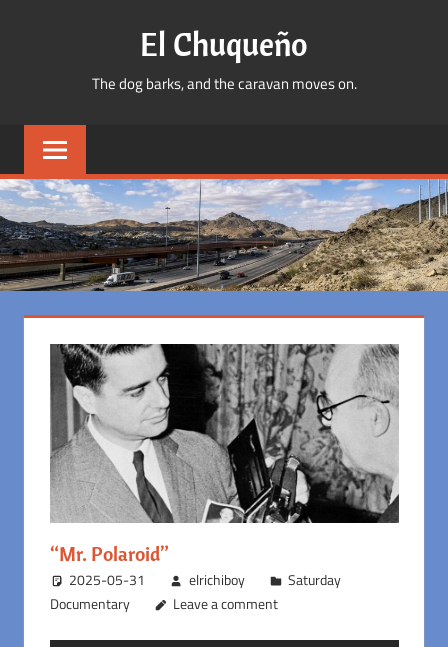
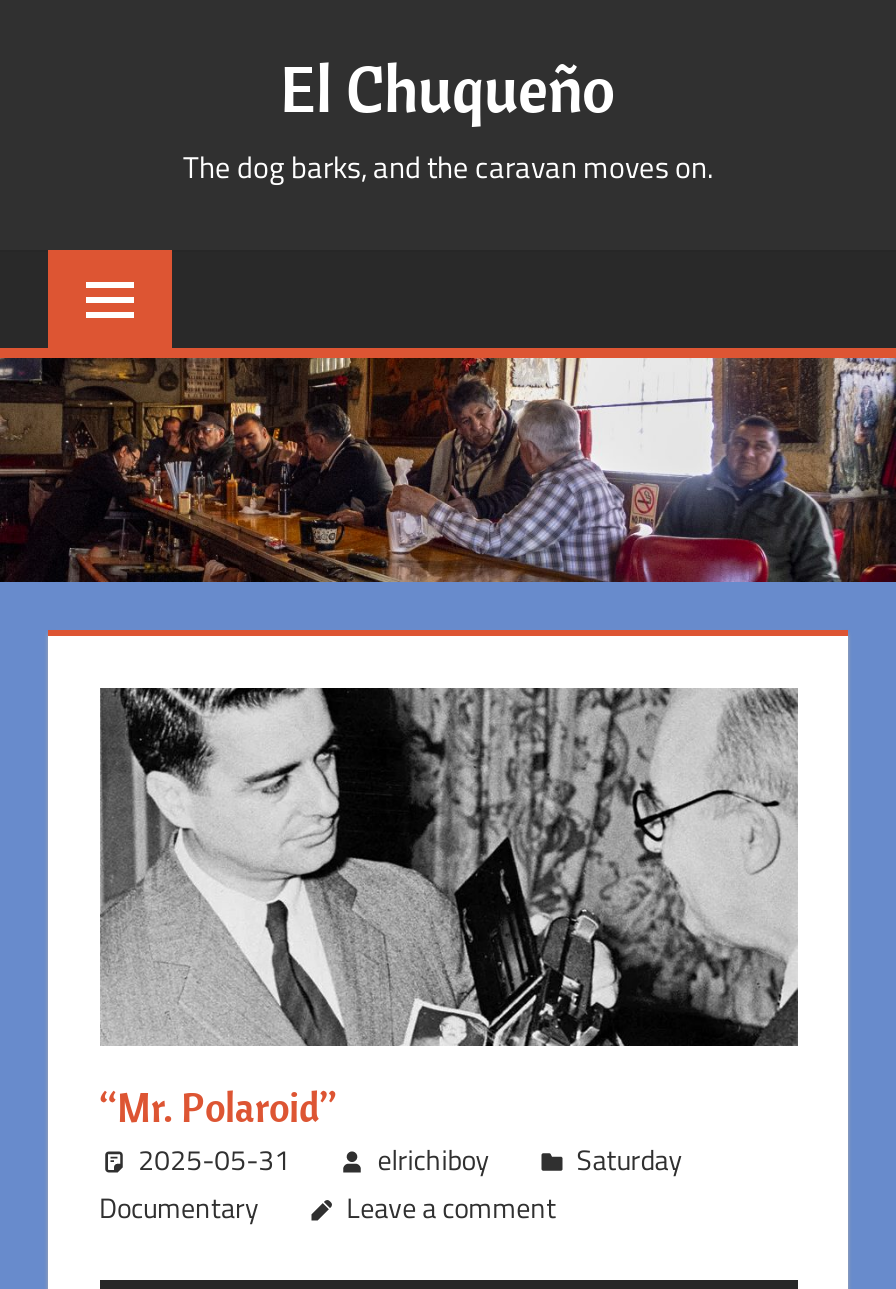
- [image]
+ [image]
